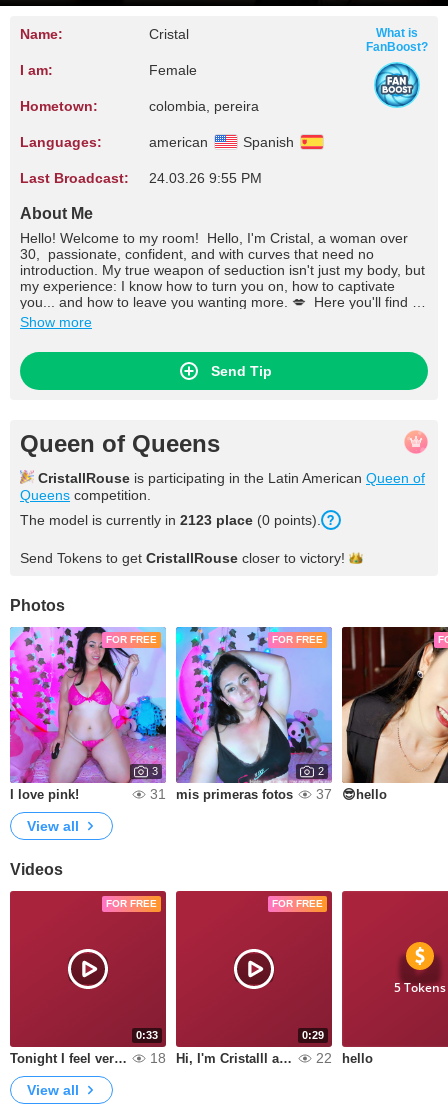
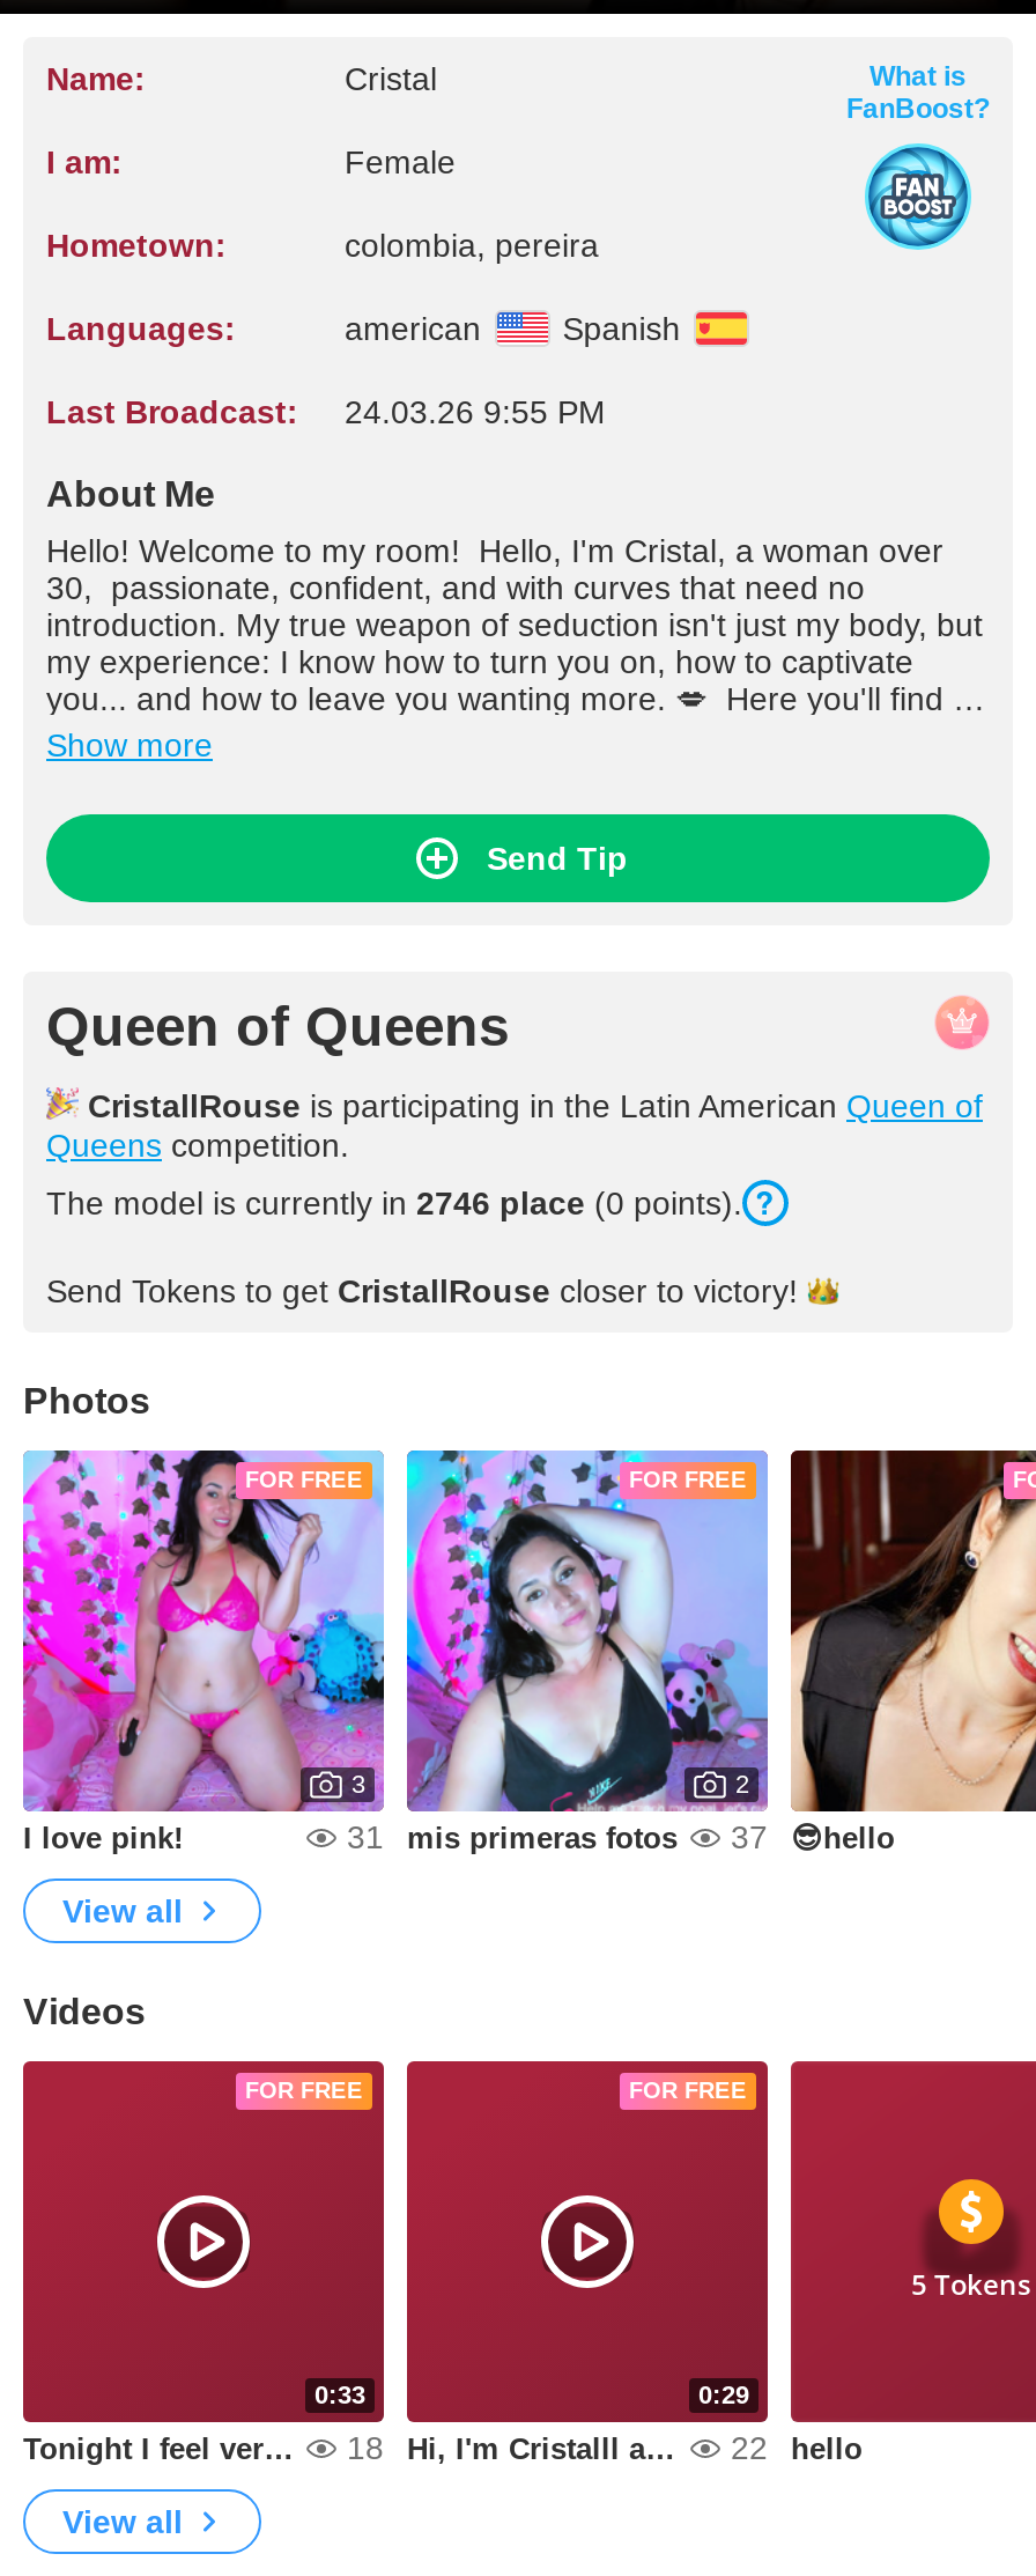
- The model is currently in 2123 place (0 points).
+ The model is currently in 2746 place (0 points).
